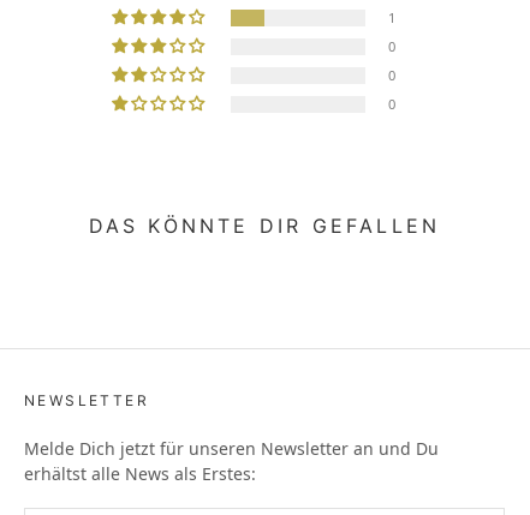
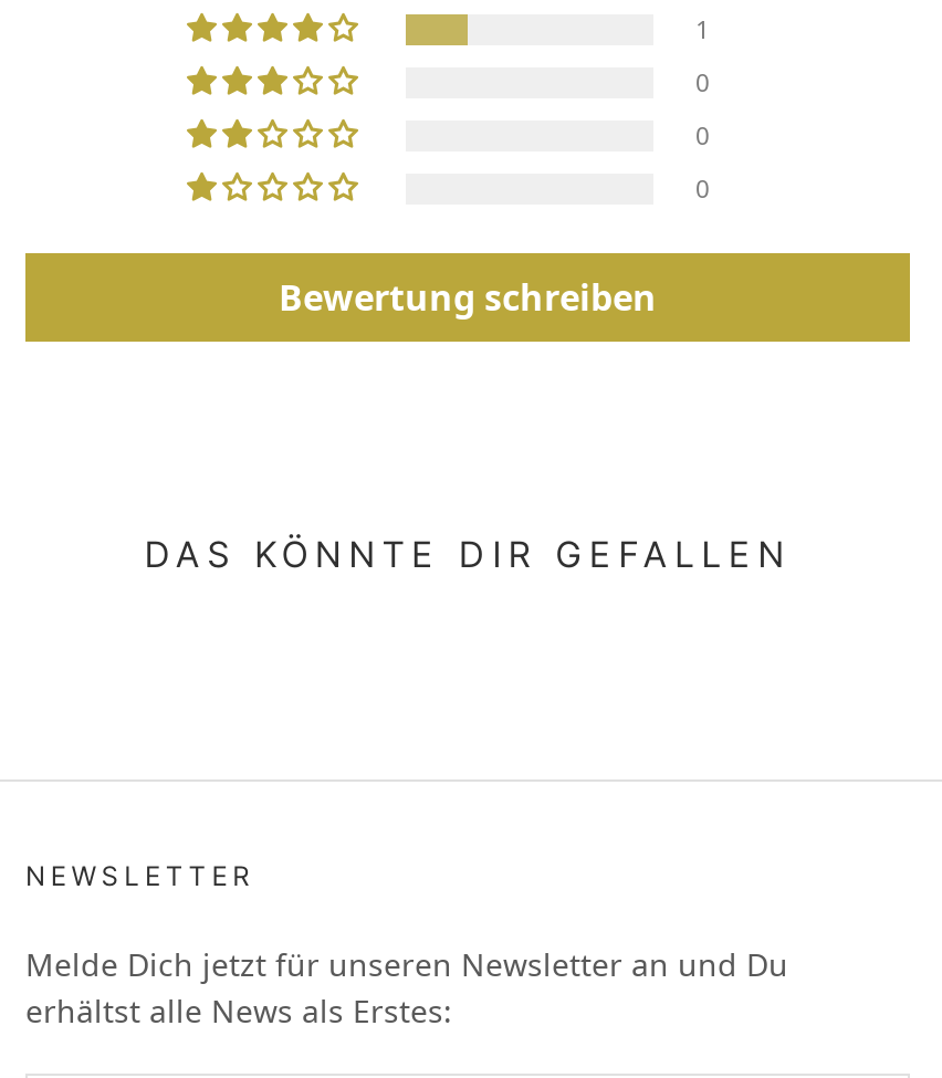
+ Bewertung schreiben
